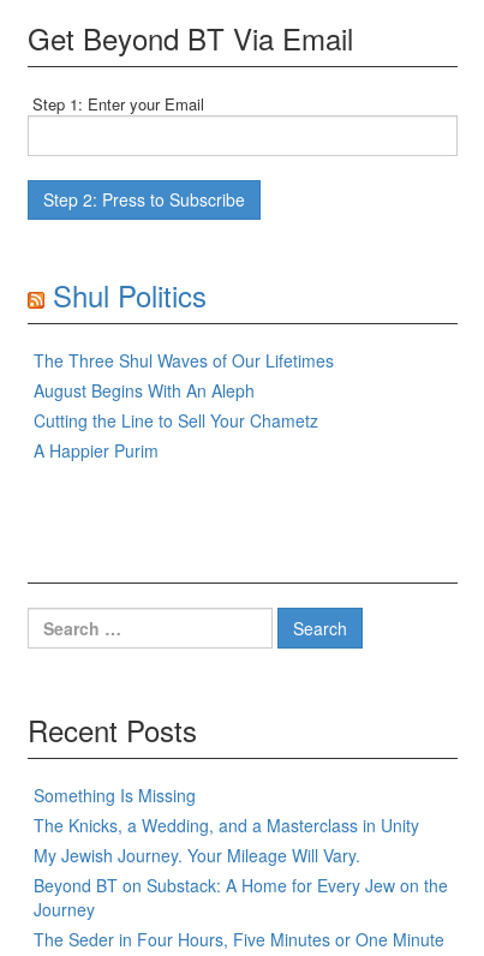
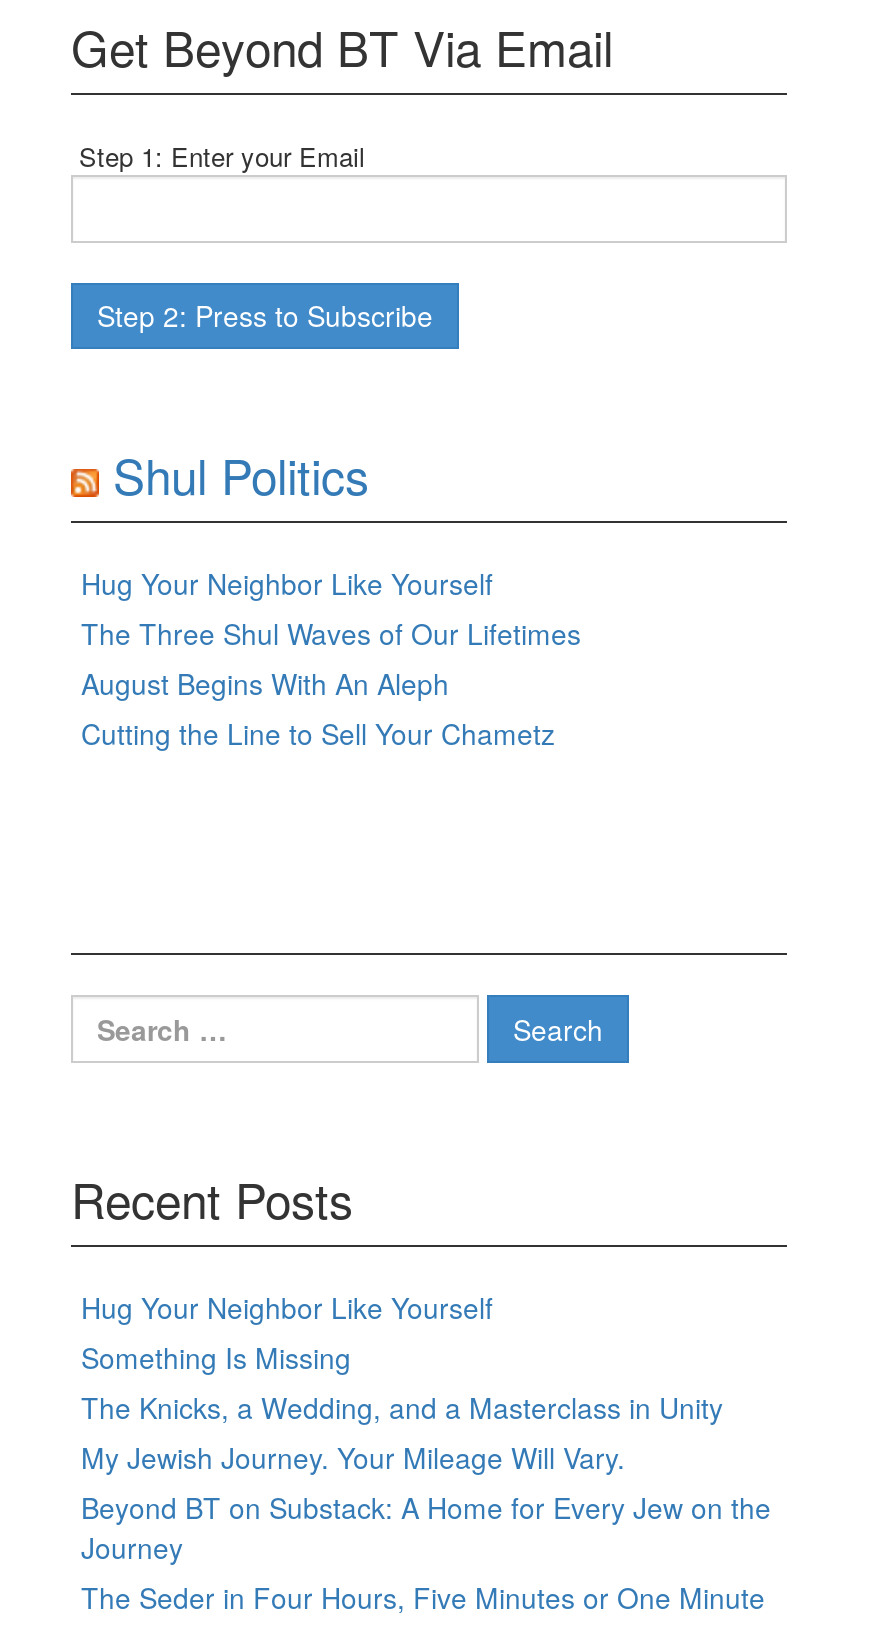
+ Hug Your Neighbor Like Yourself

- A Happier Purim

+ Hug Your Neighbor Like Yourself
